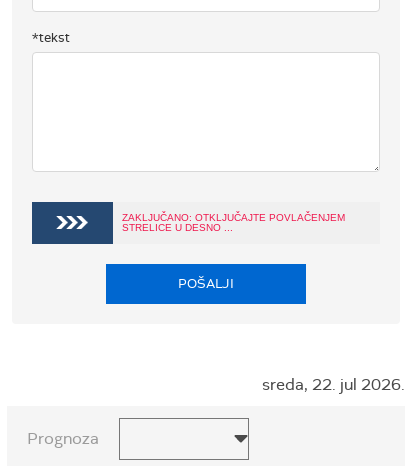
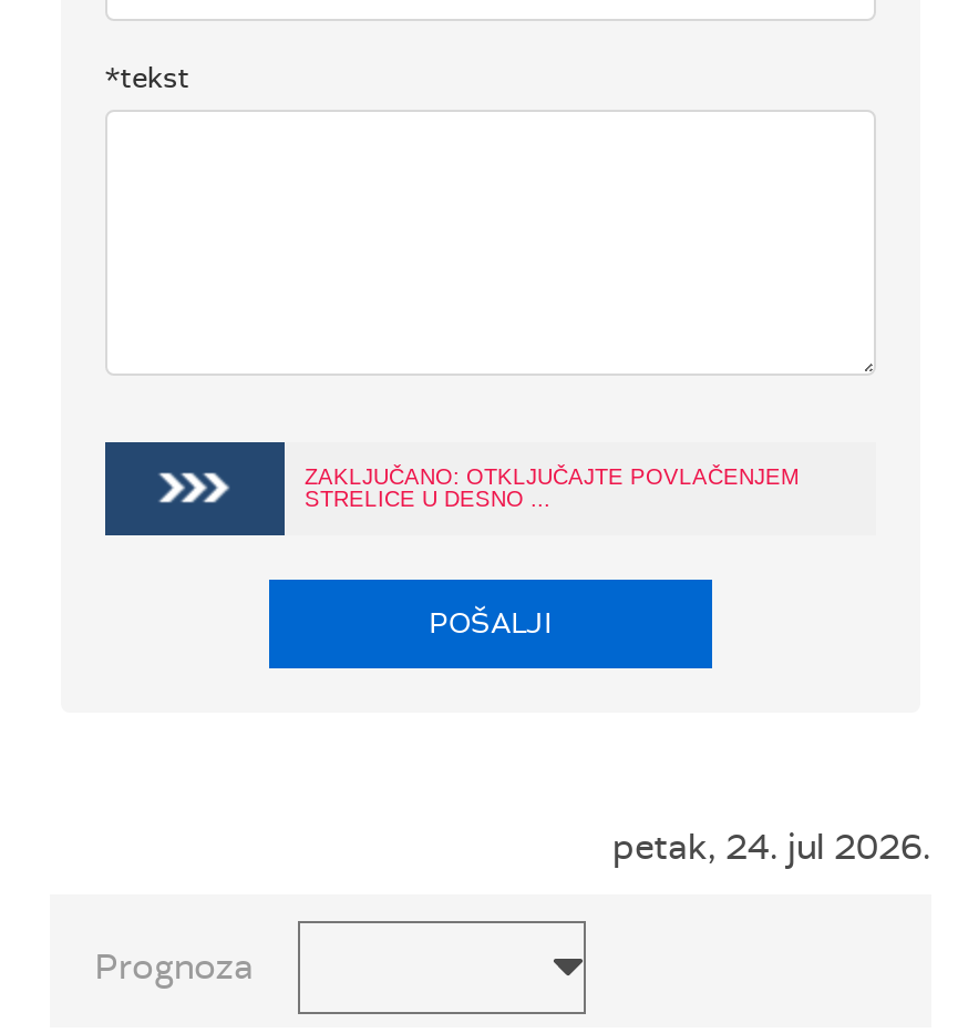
- sreda, 22. jul 2026.
+ petak, 24. jul 2026.
